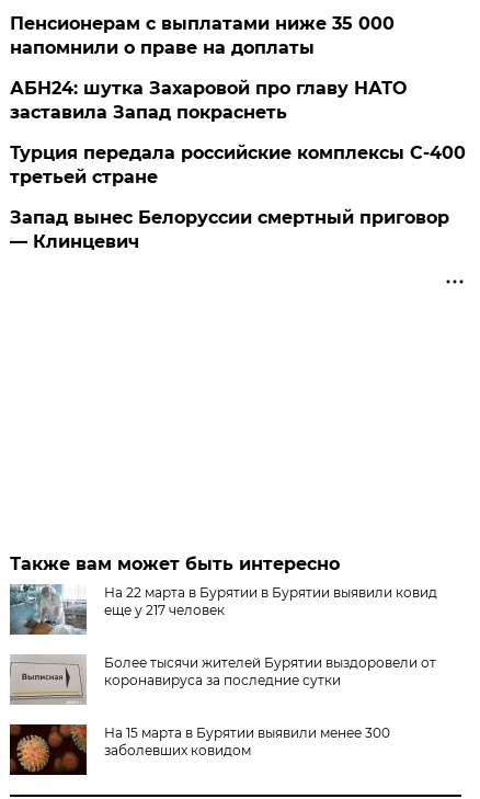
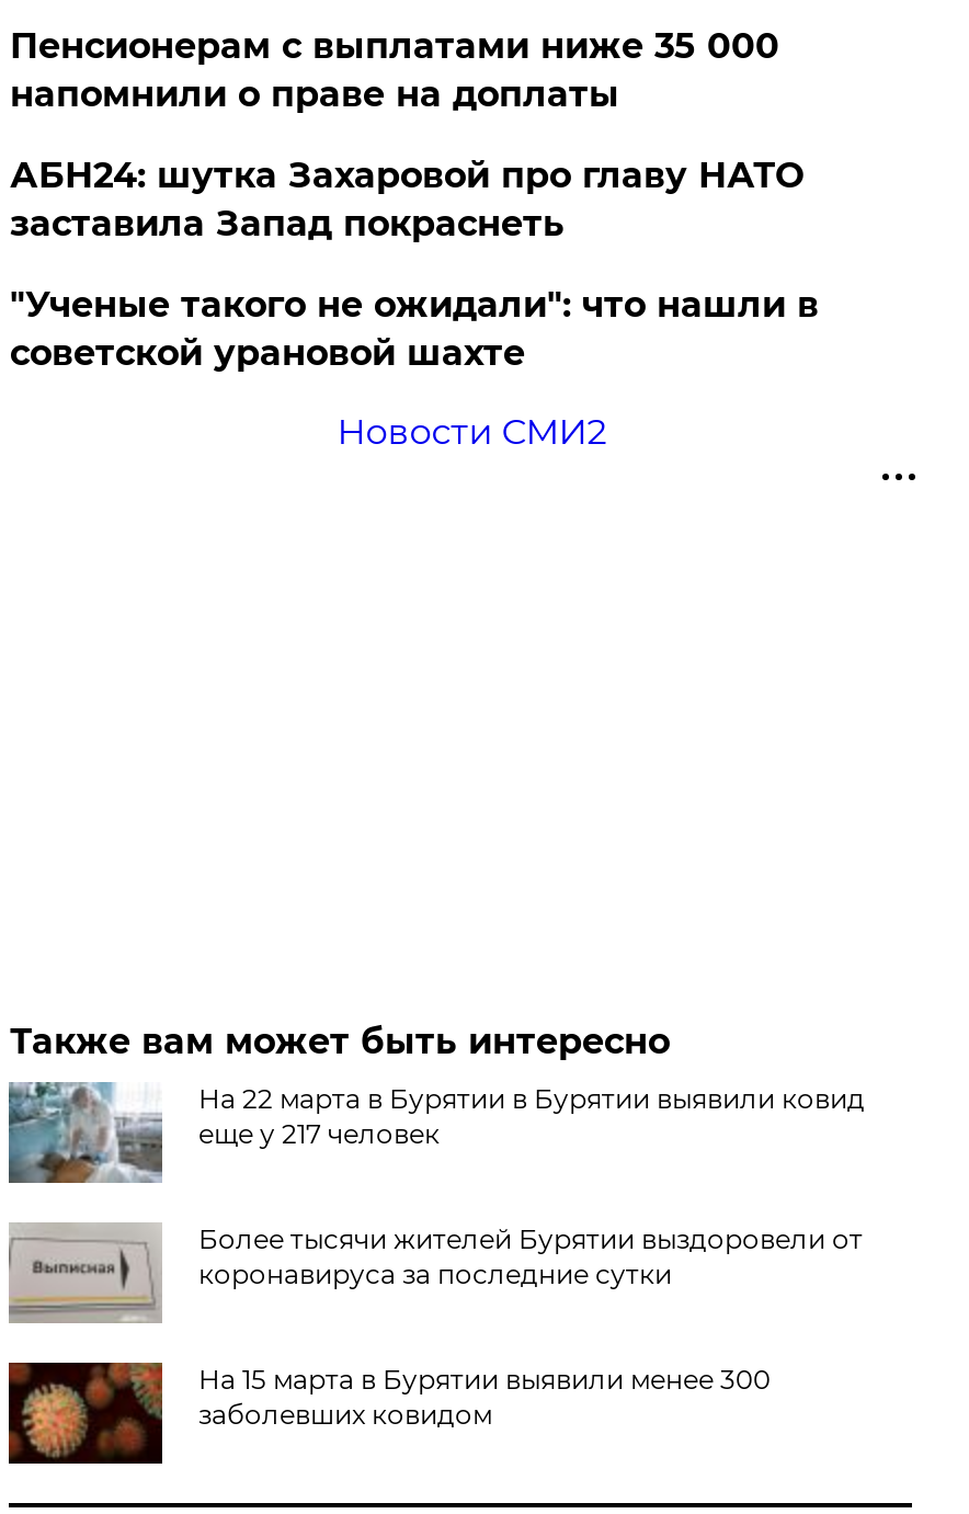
- Турция передала российские комплексы С-400
- третьей стране
+ "Ученые такого не ожидали": что нашли в
+ советской урановой шахте

- Запад вынес Белоруссии смертный приговор
- — Клинцевич
+ Новости СМИ2
